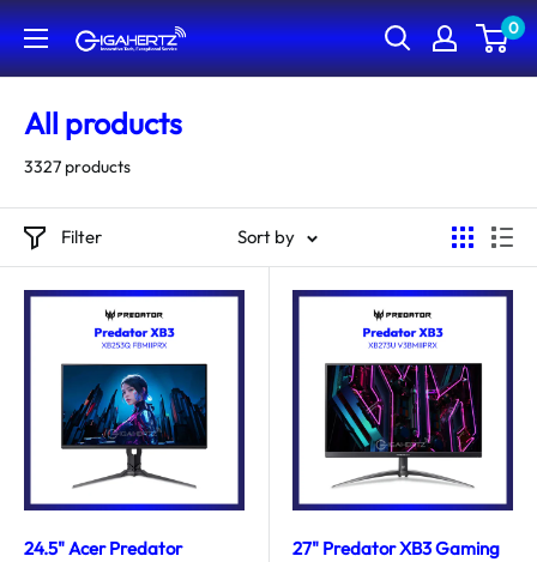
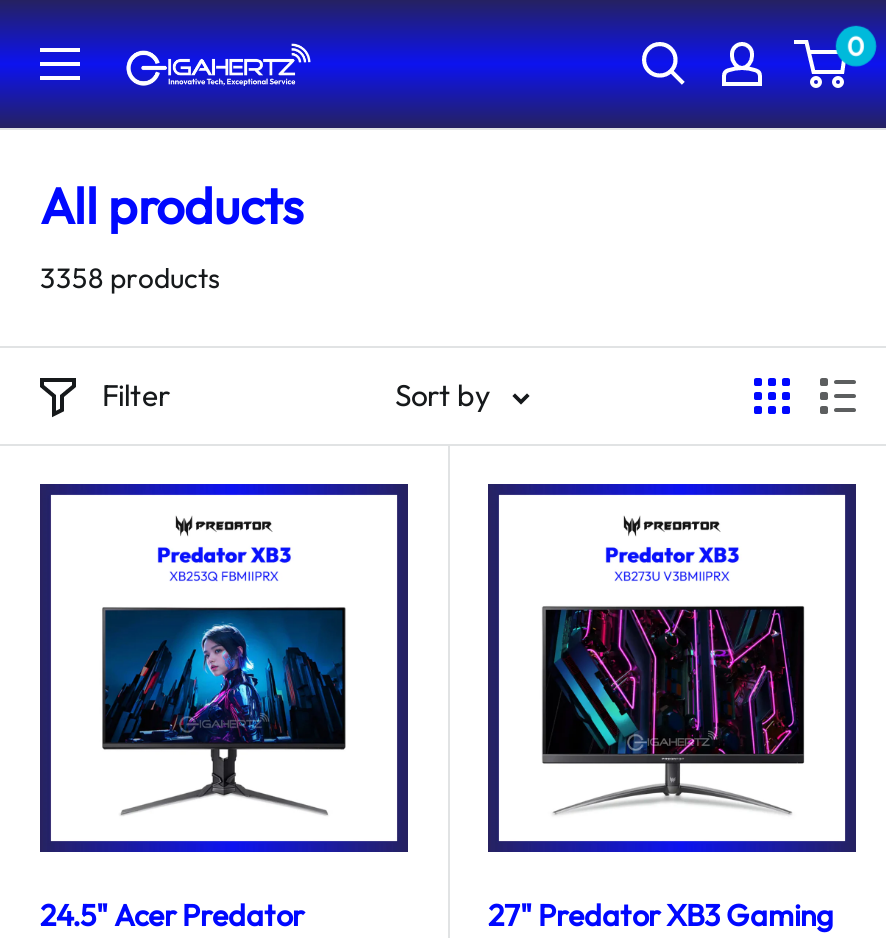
- 3327 products
+ 3358 products
